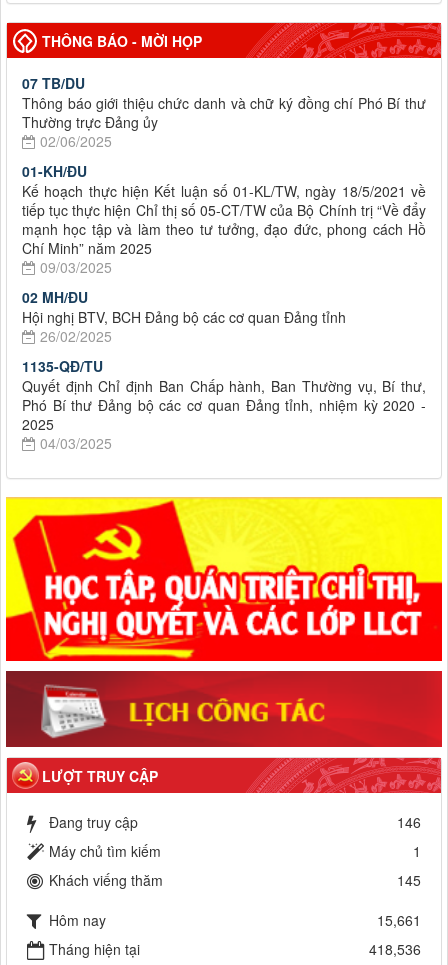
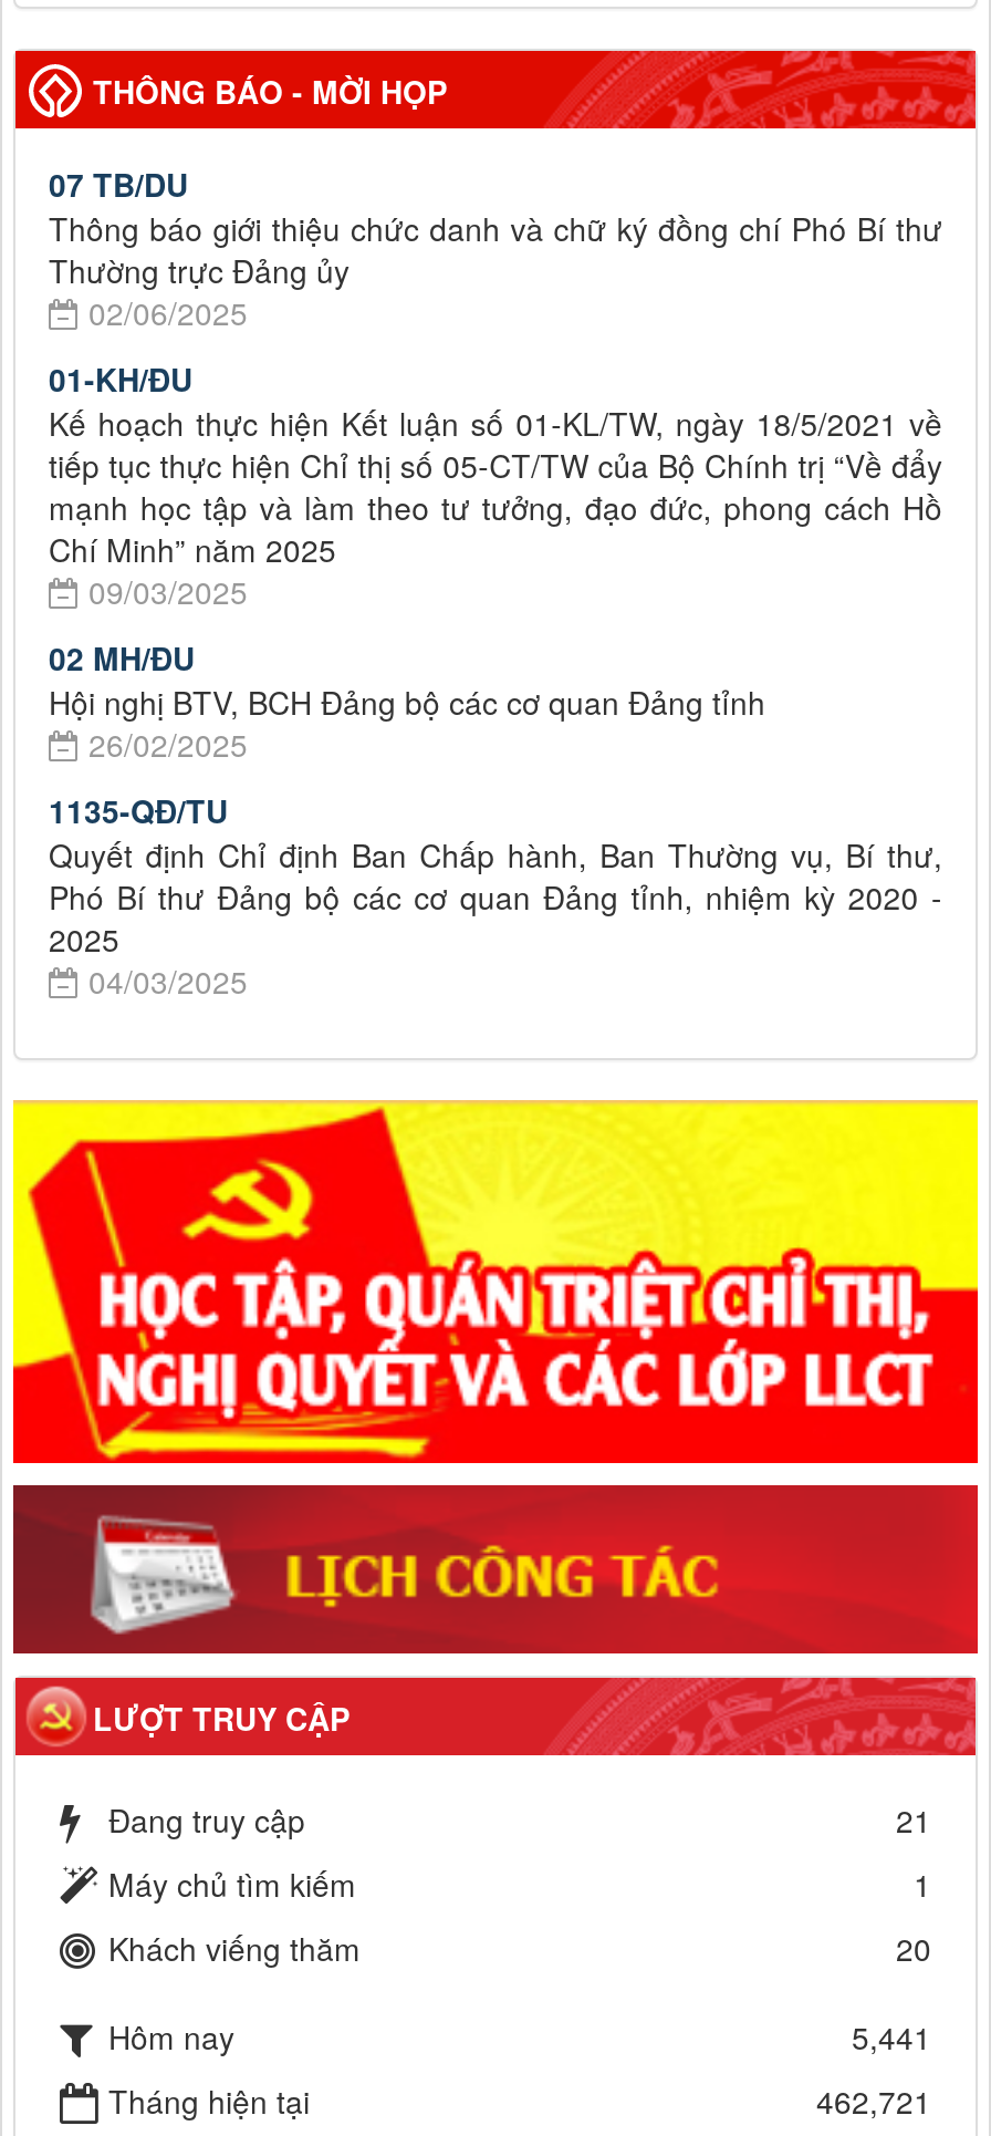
- 146
+ 21

- 145
+ 20

- 15,661
+ 5,441

- 418,536
+ 462,721
